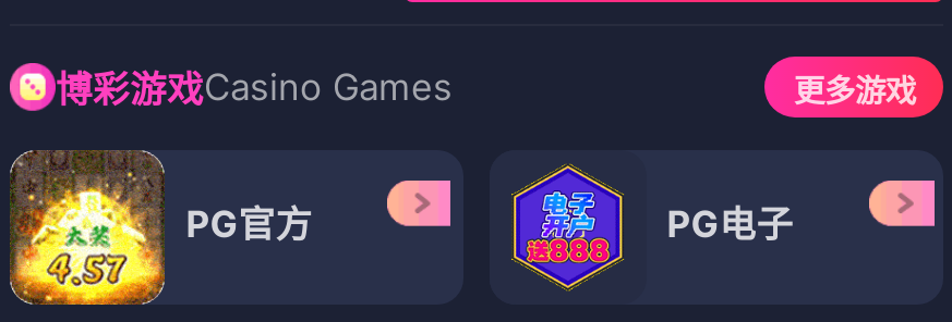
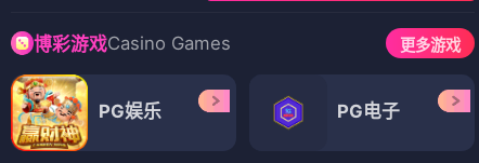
- [image]
- PG官方
+ [image]
+ PG娱乐

- [image]
+ [image]
